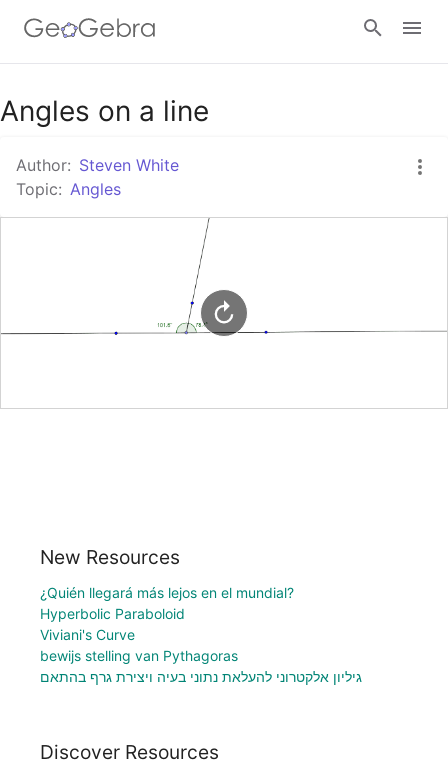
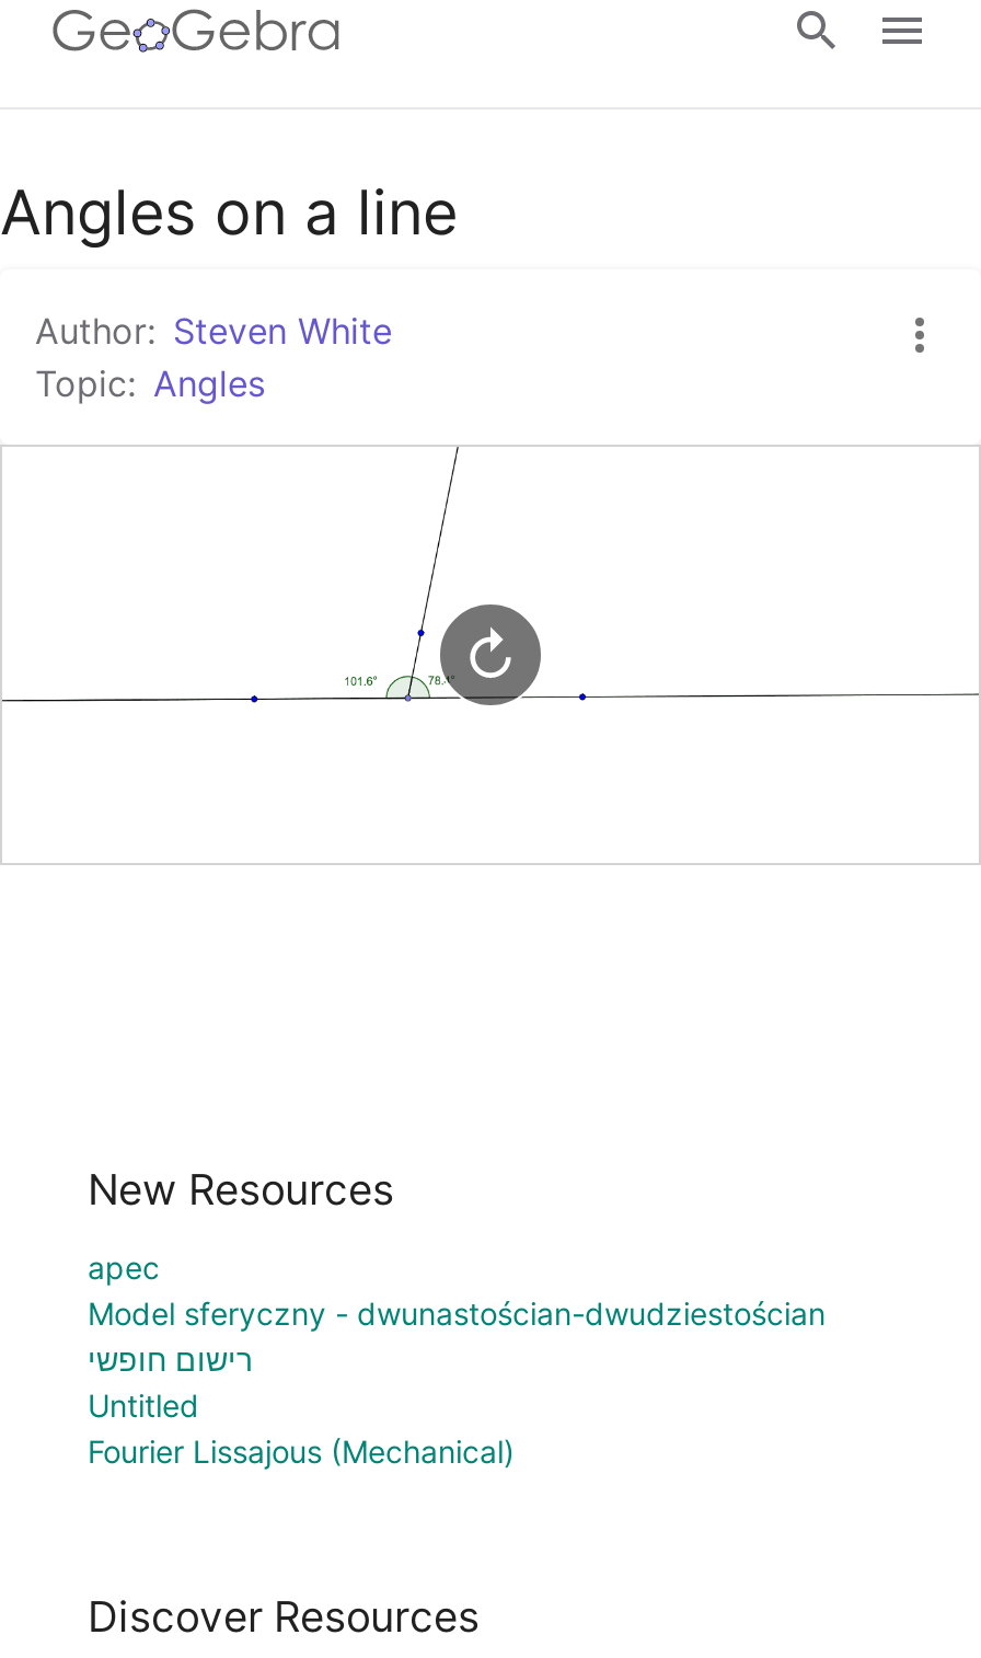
- ¿Quién llegará más lejos en el mundial?
- Hyperbolic Paraboloid
- Viviani's Curve
- bewijs stelling van Pythagoras
- גיליון אלקטרוני להעלאת נתוני בעיה ויצירת גרף בהתאם
+ apec
+ Model sferyczny - dwunastościan-dwudziestościan
+ רישום חופשי
+ Untitled
+ Fourier Lissajous (Mechanical)
